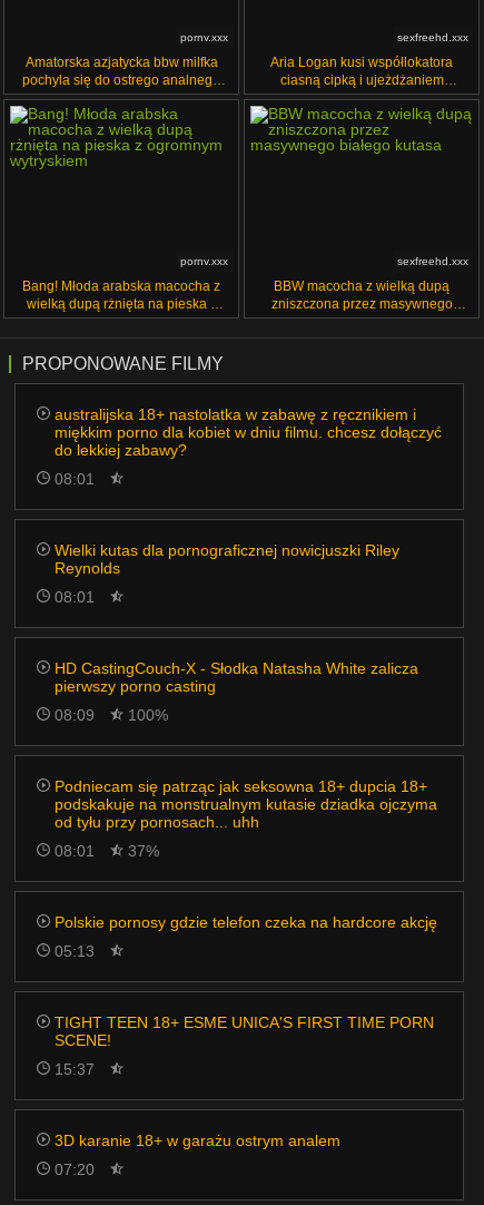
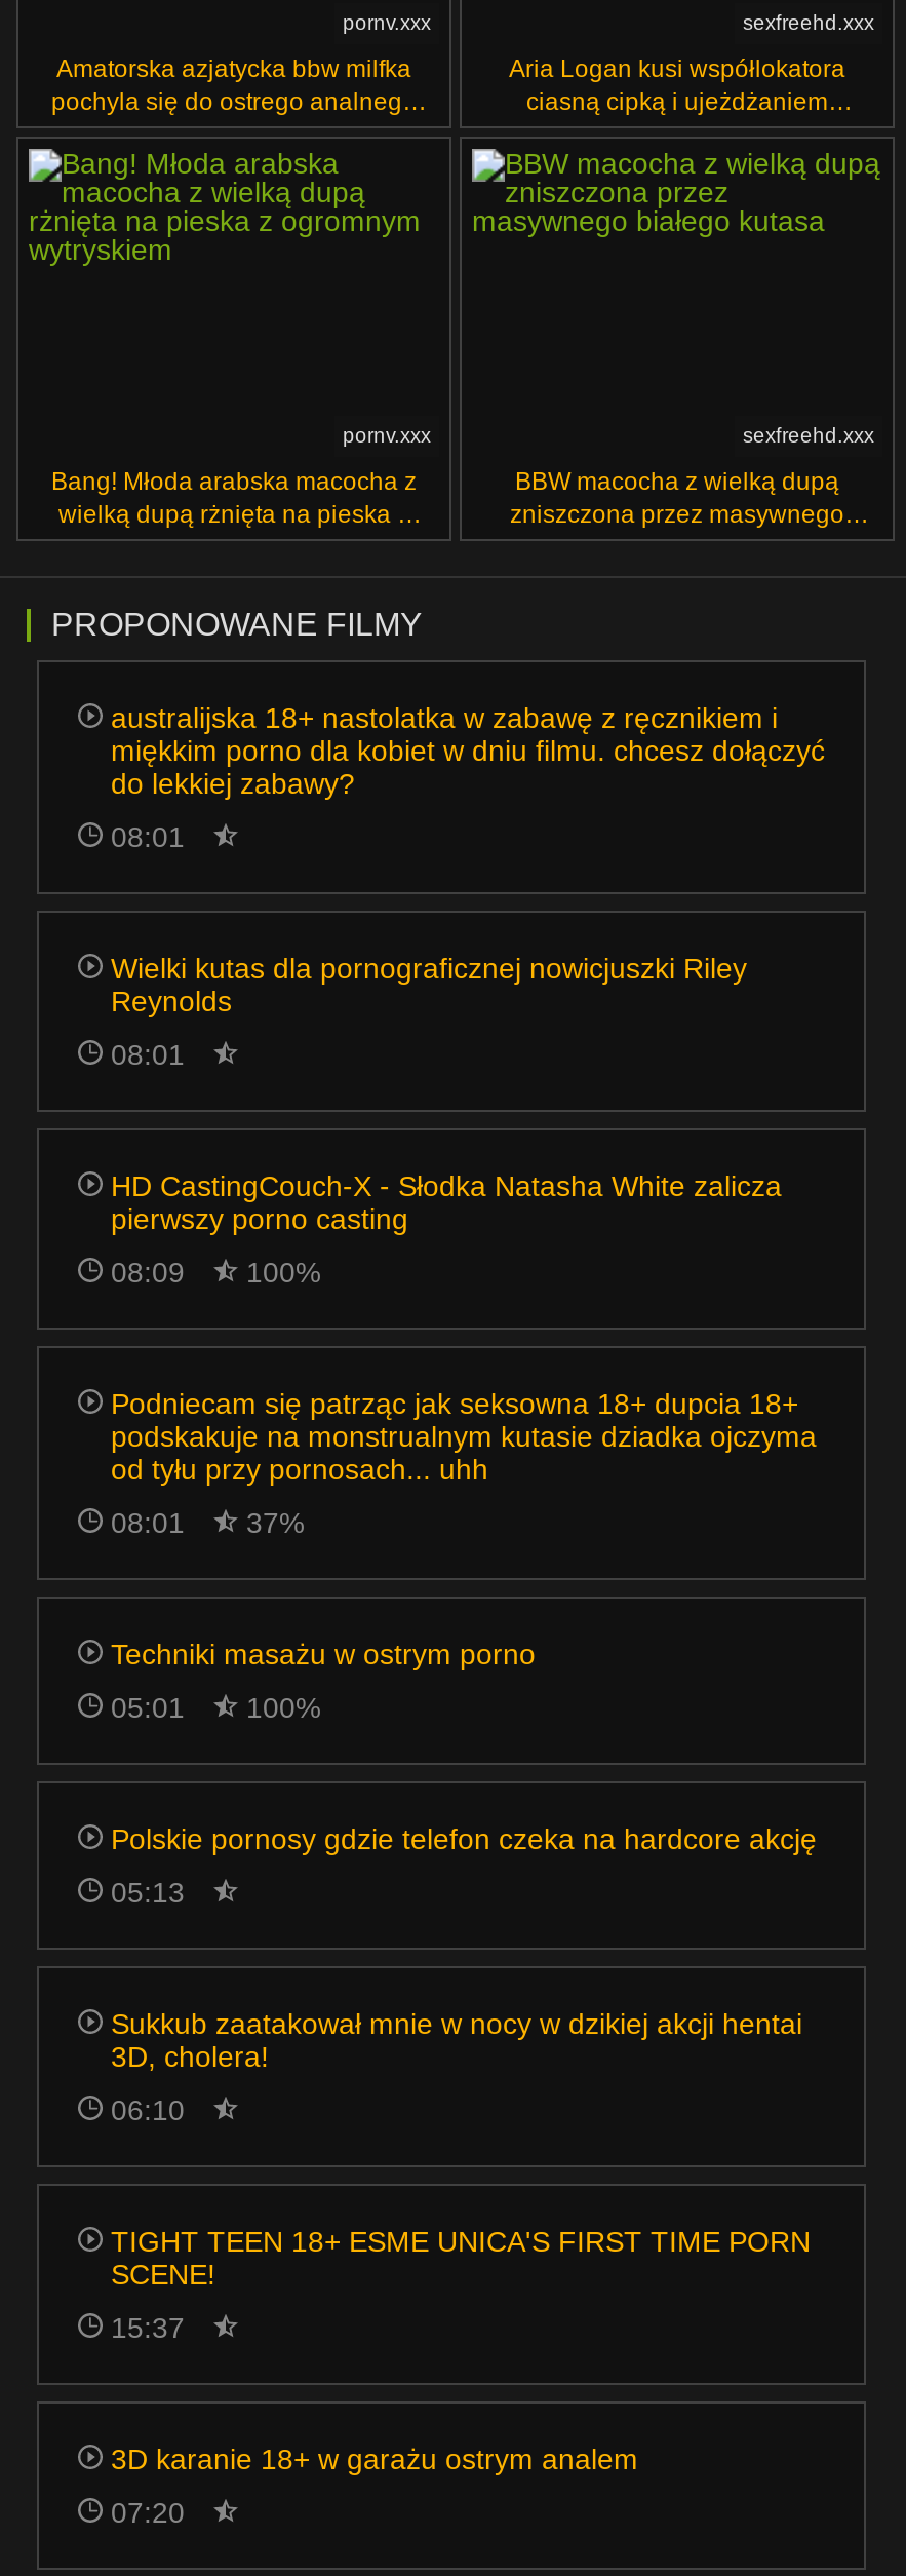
+ Techniki masażu w ostrym porno
+ 05:01
+ 100%

+ Sukkub zaatakował mnie w nocy w dzikiej akcji hentai
+ 3D, cholera!
+ 06:10
